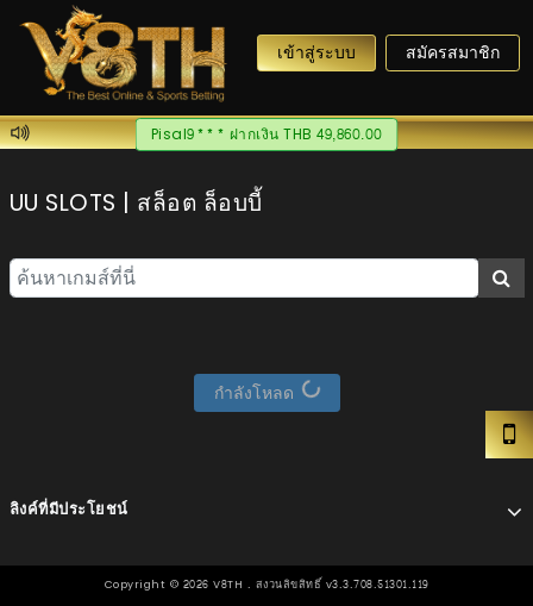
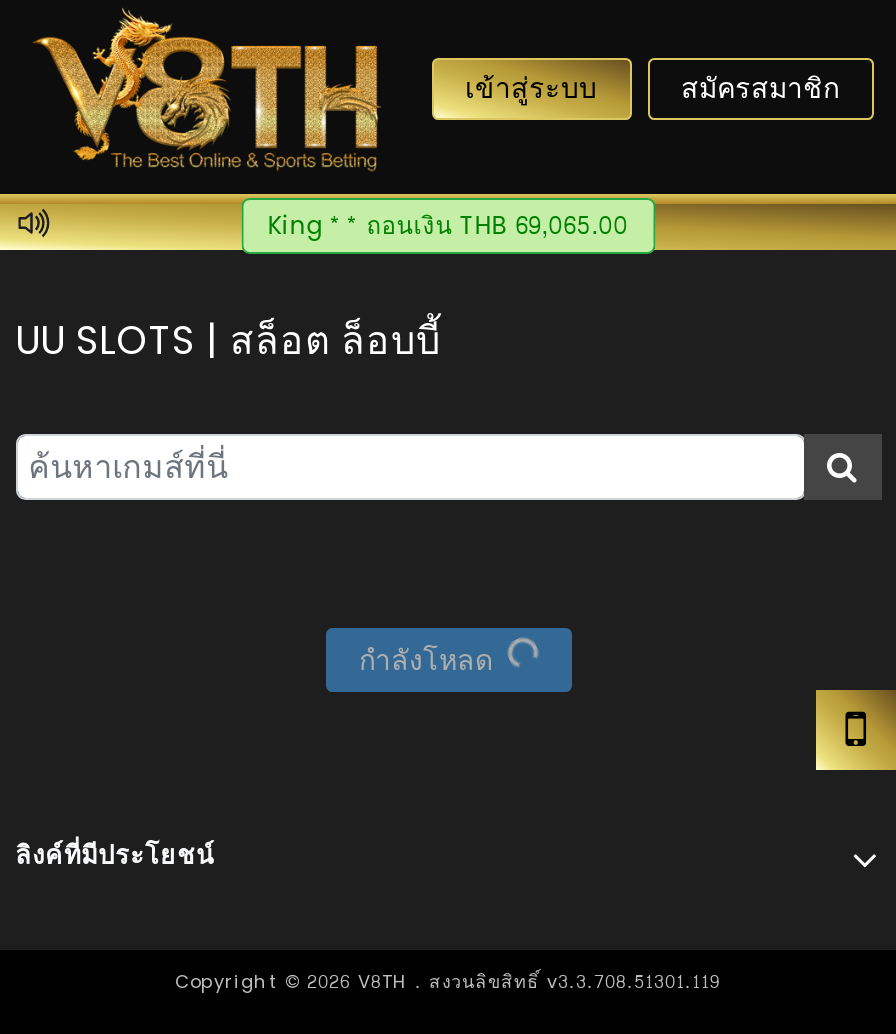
- Pisal9*** ฝากเงิน THB 49,860.00
+ King** ถอนเงิน THB 69,065.00
